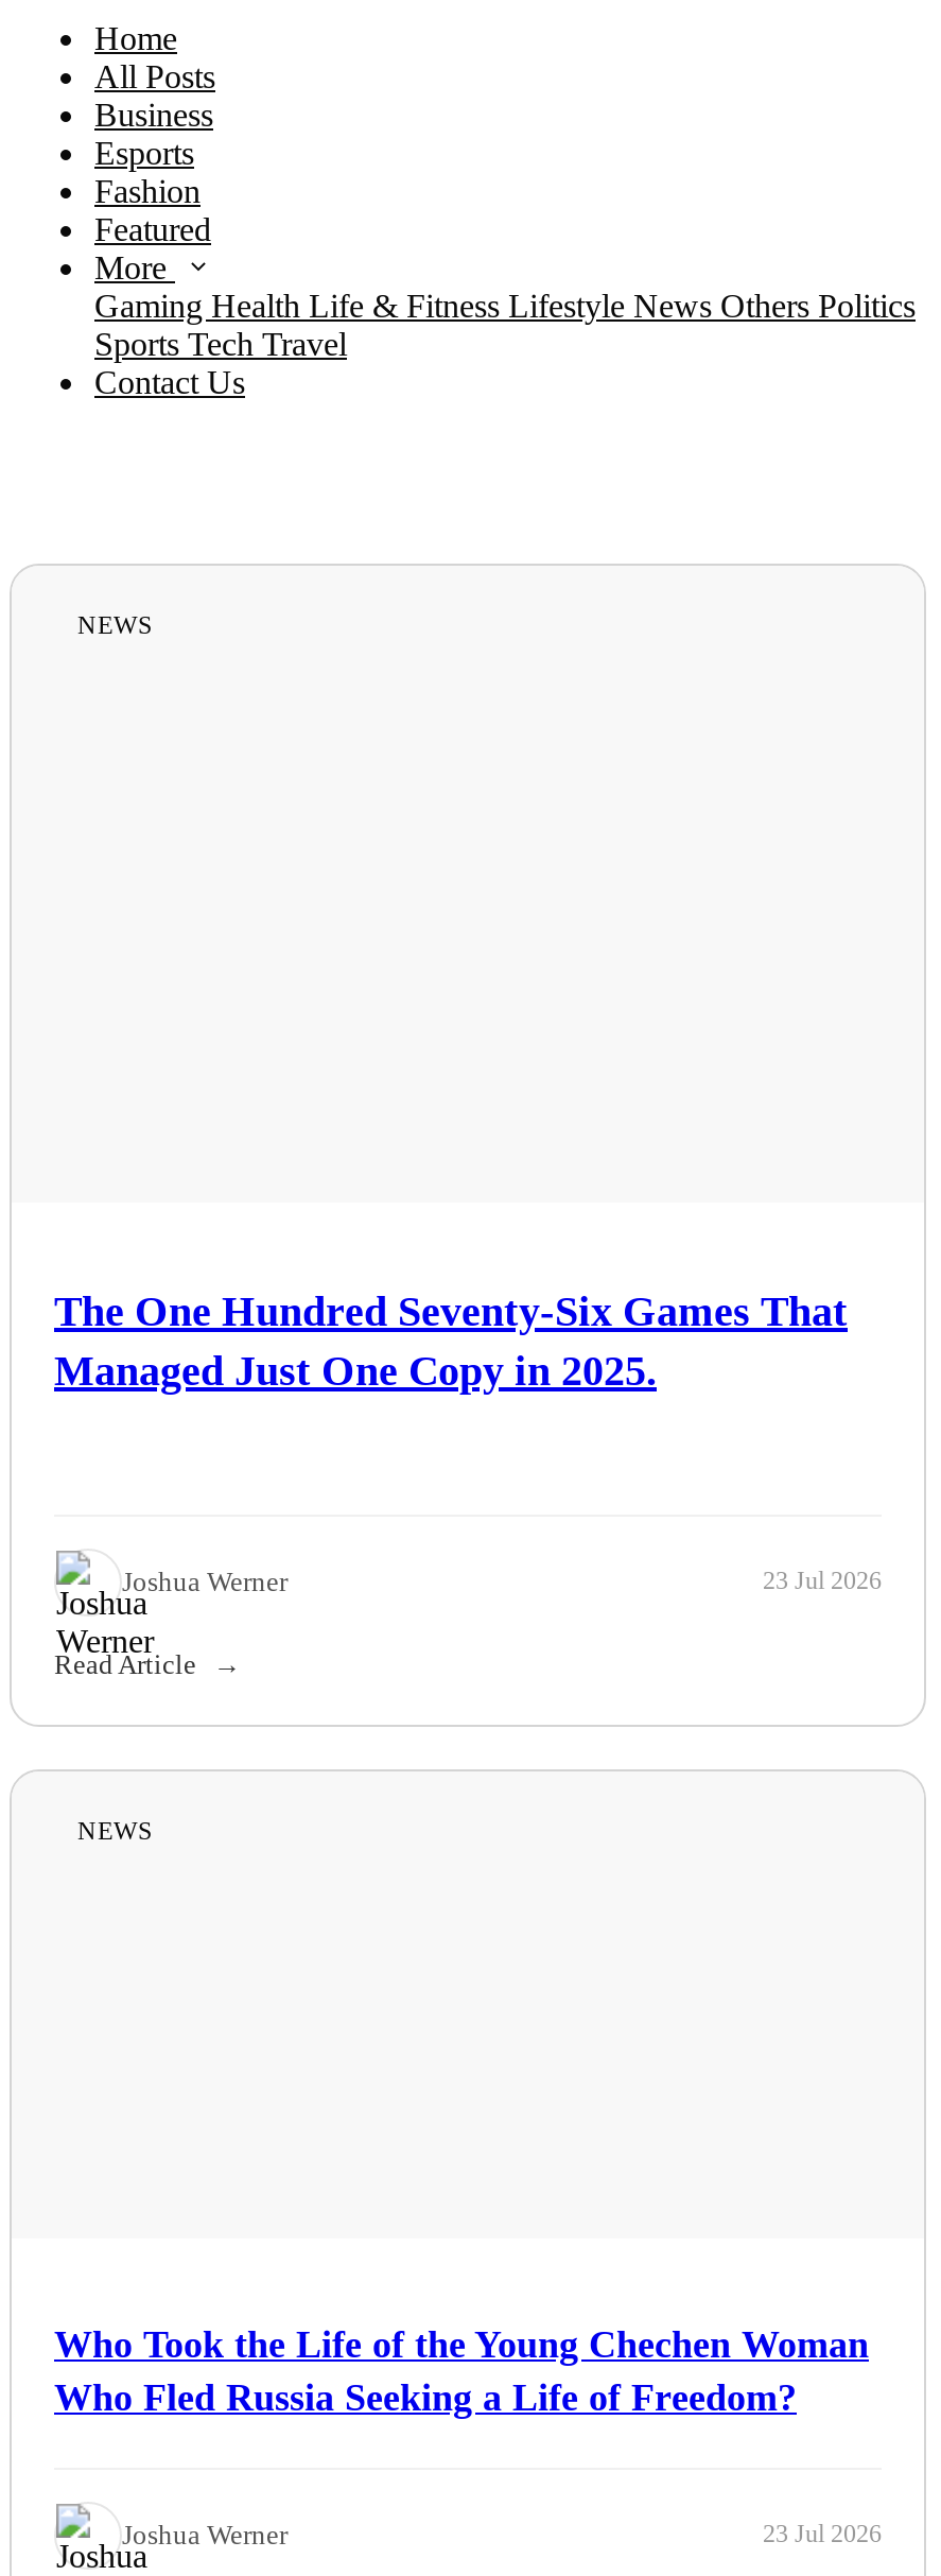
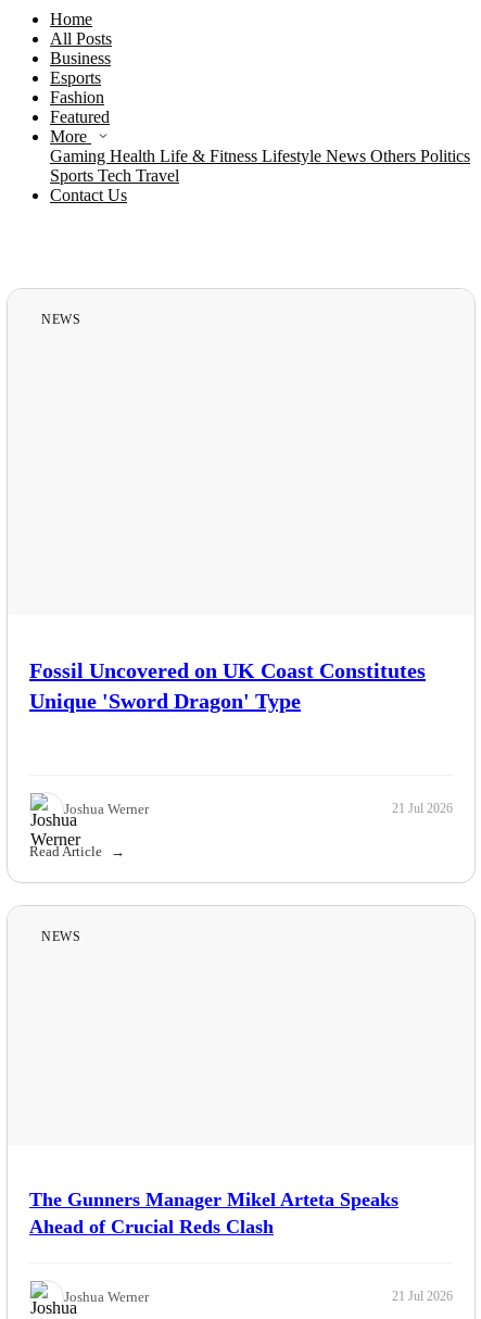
- The One Hundred Seventy-Six Games That
- Managed Just One Copy in 2025.
+ Fossil Uncovered on UK Coast Constitutes
+ Unique 'Sword Dragon' Type

- 23 Jul 2026
+ 21 Jul 2026

- Who Took the Life of the Young Chechen Woman
- Who Fled Russia Seeking a Life of Freedom?
+ The Gunners Manager Mikel Arteta Speaks
+ Ahead of Crucial Reds Clash

- 23 Jul 2026
+ 21 Jul 2026
